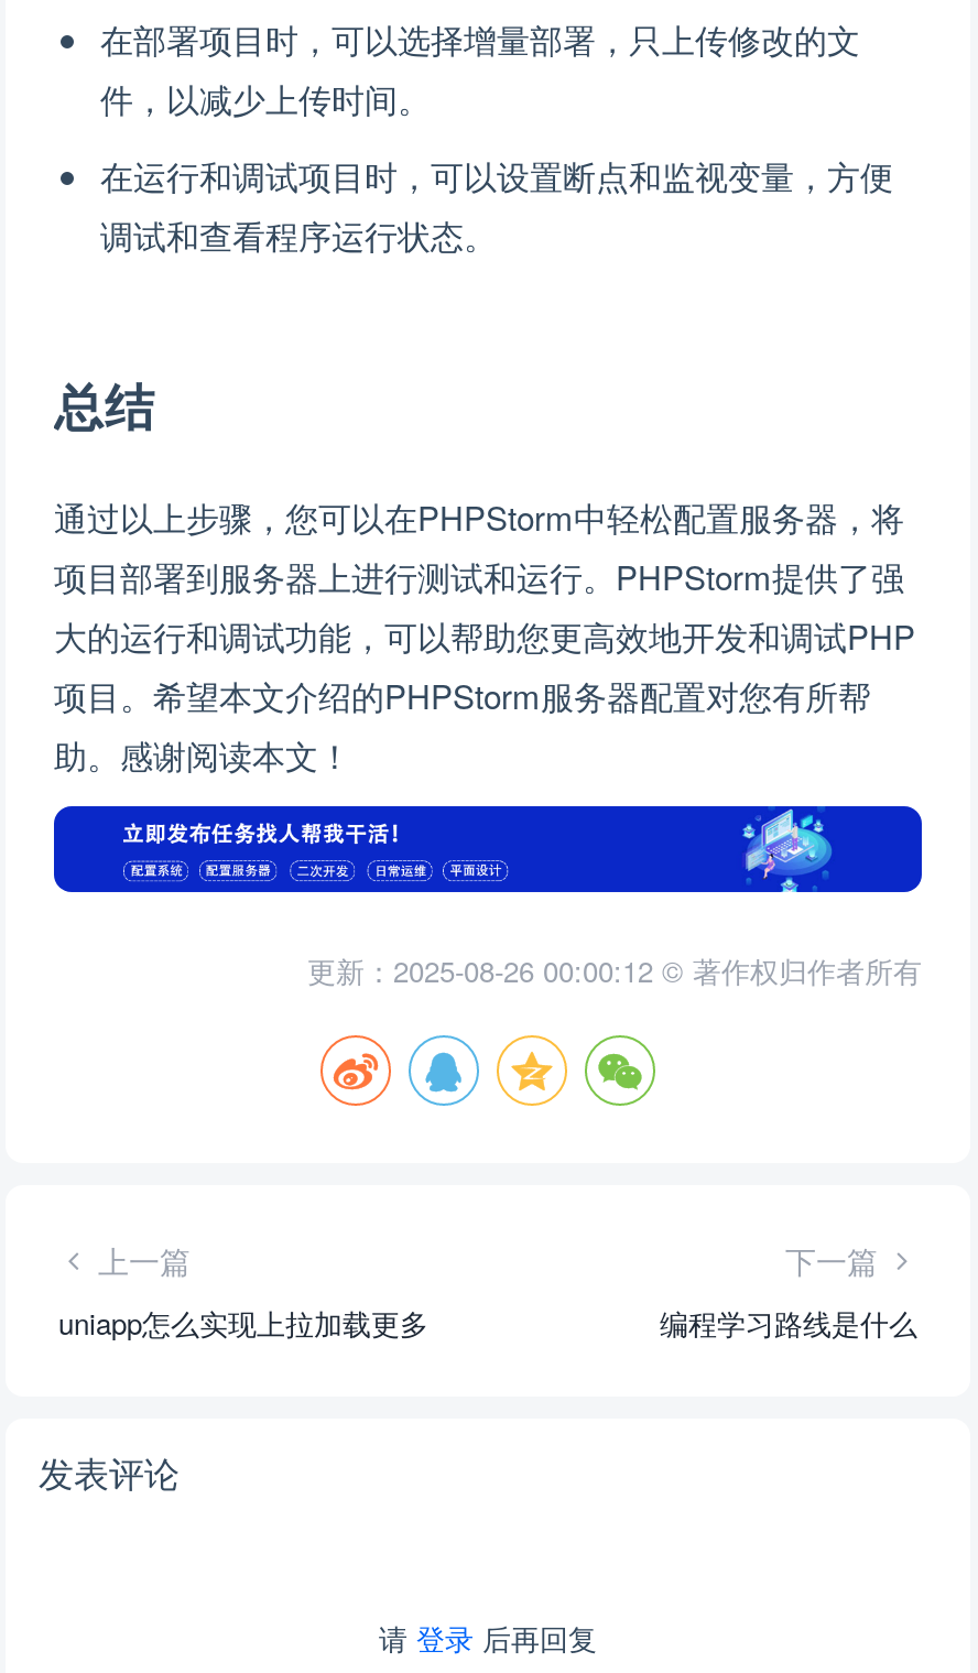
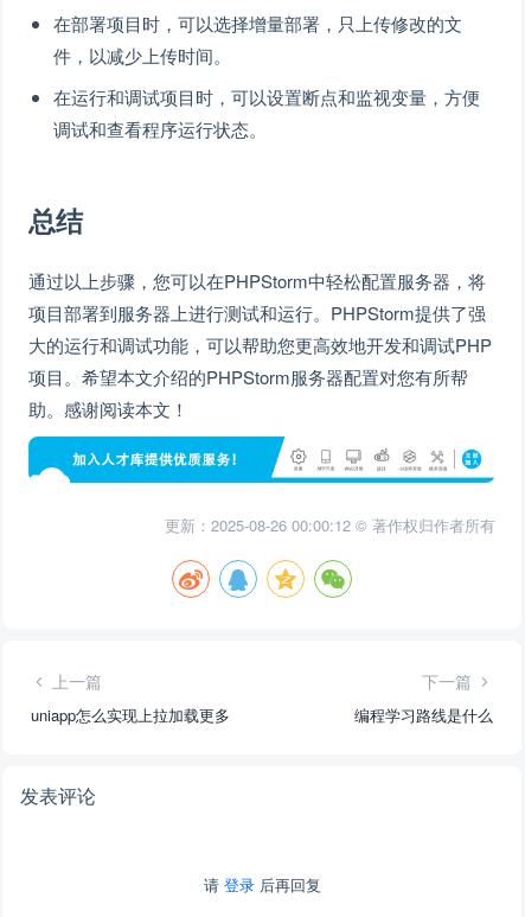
- [image]
+ [image]
